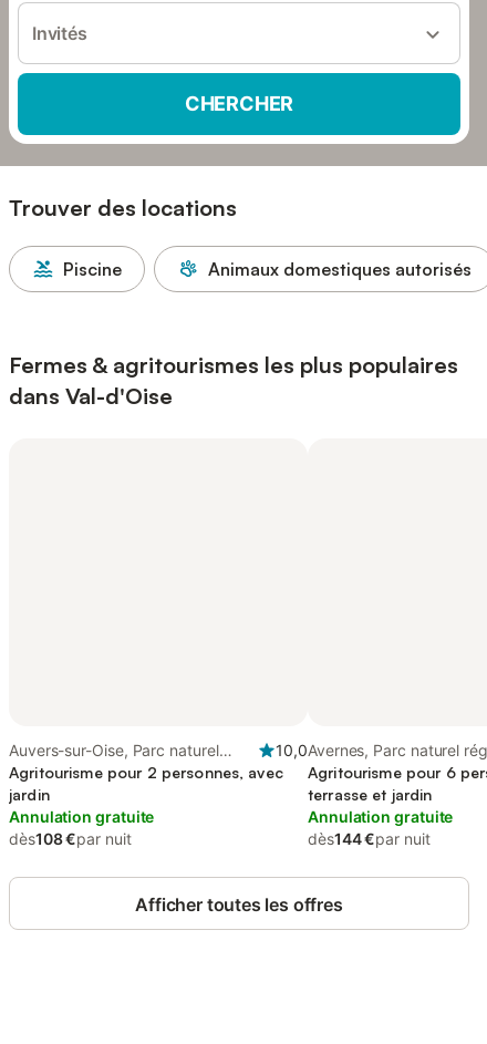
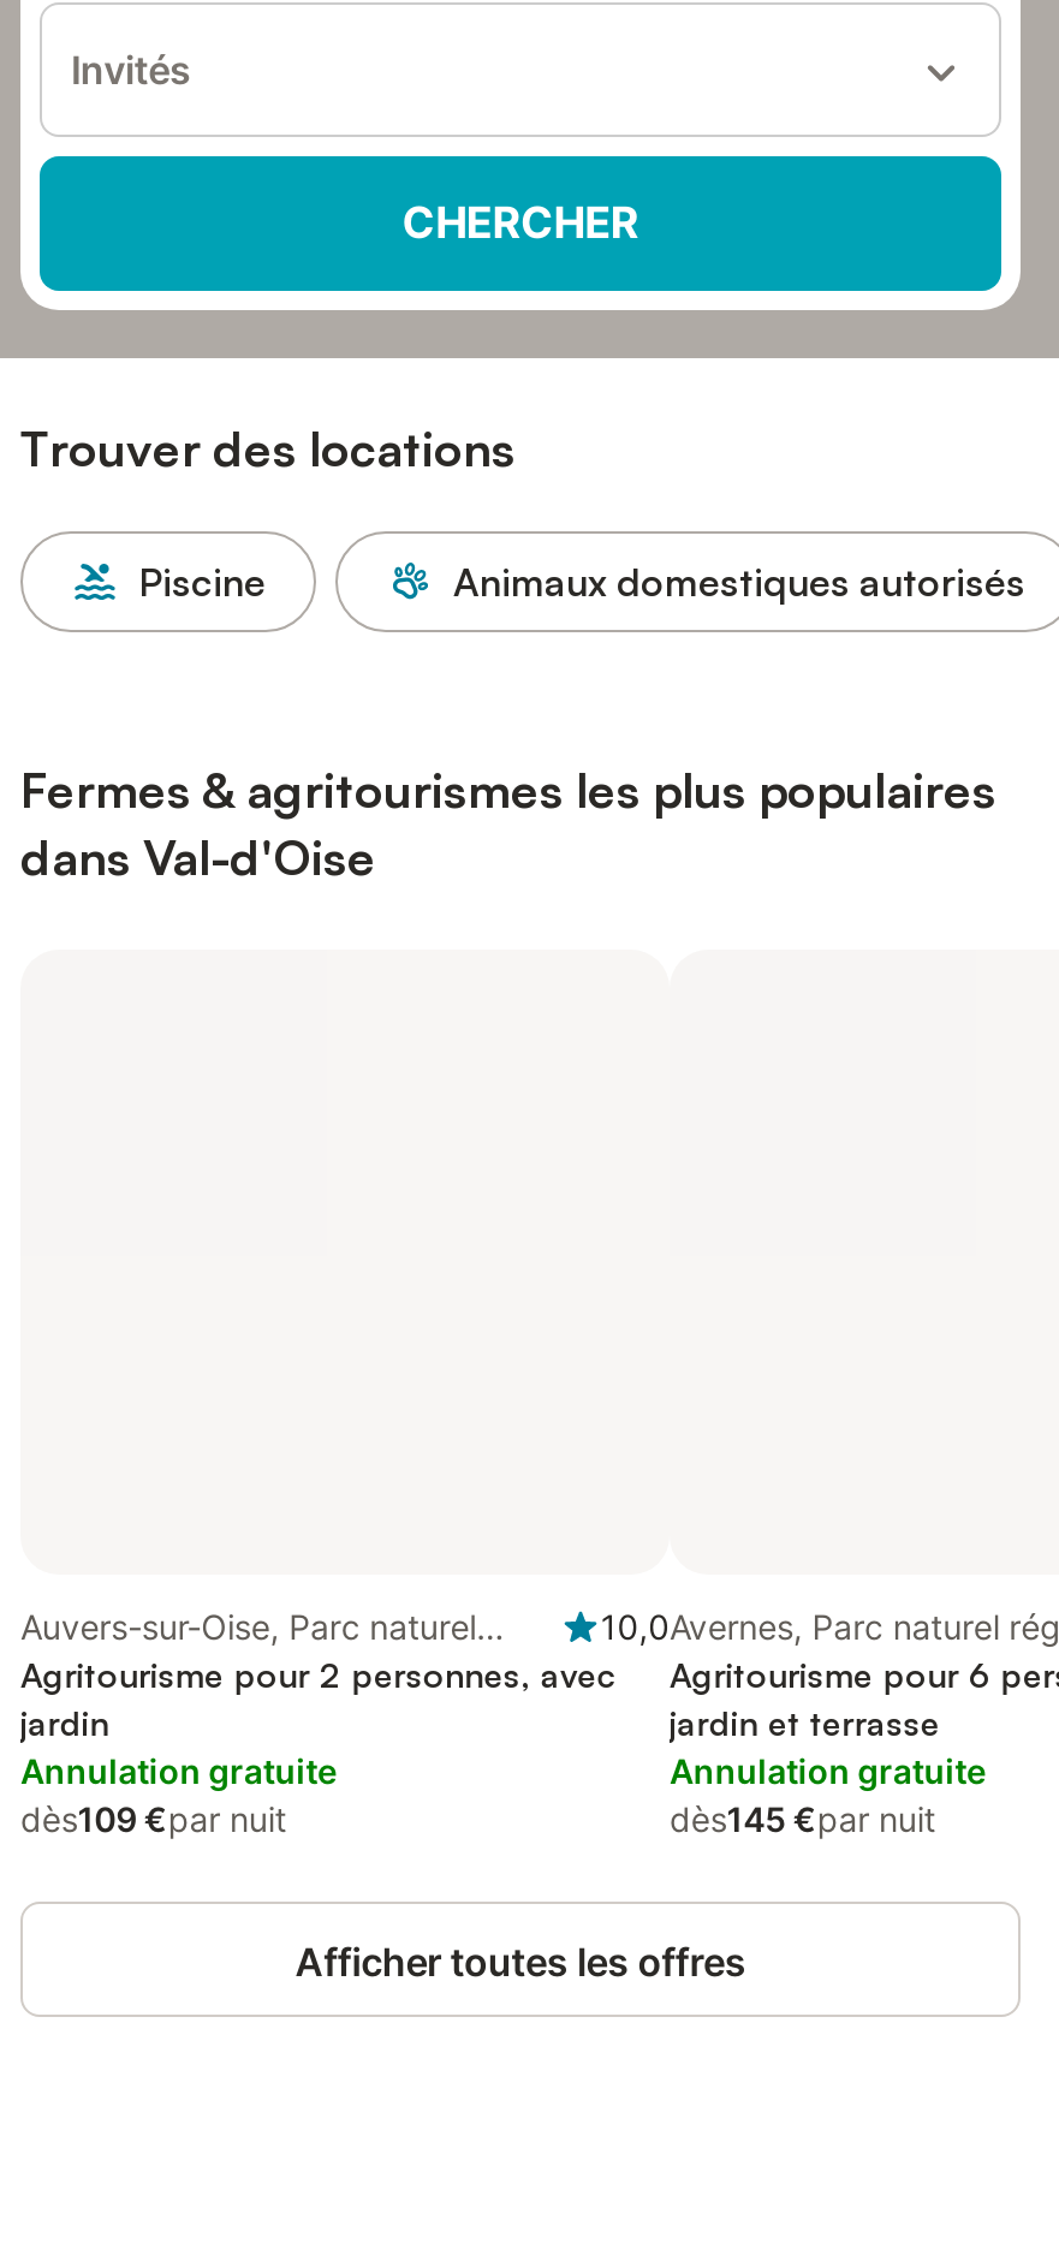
- terrasse et jardin
+ jardin et terrasse

- dès108 €par nuit
+ dès109 €par nuit

- dès144 €par nuit
+ dès145 €par nuit
